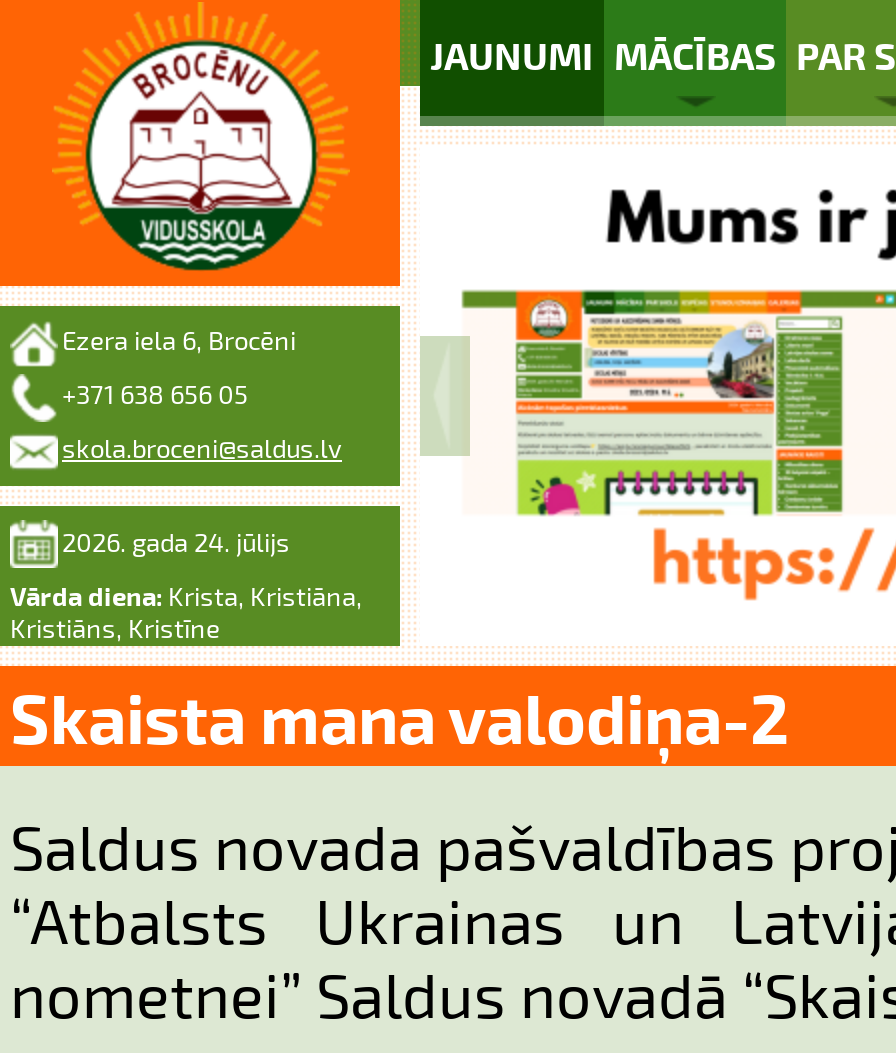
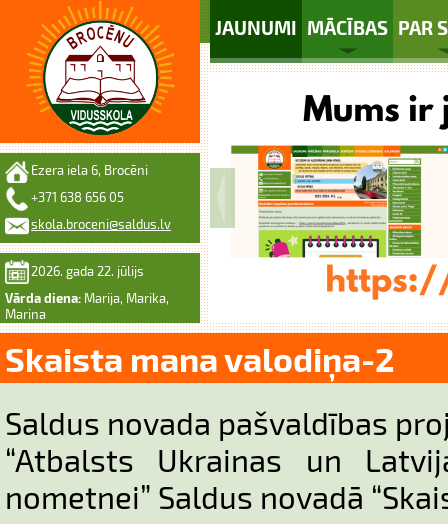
- 2026. gada 24. jūlijs
+ 2026. gada 22. jūlijs

- Vārda diena: Krista, Kristiāna,
- Kristiāns, Kristīne
+ Vārda diena: Marija, Marika,
+ Marina
